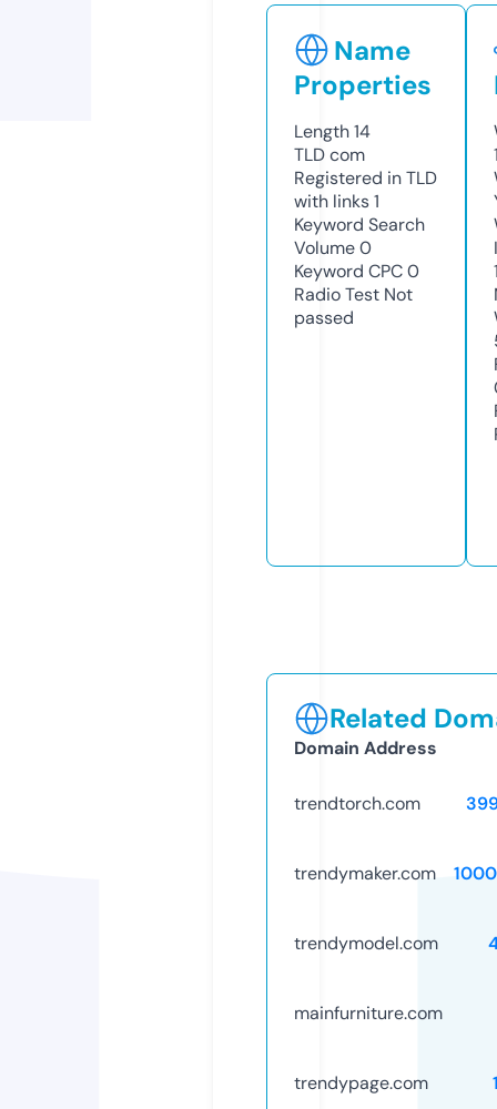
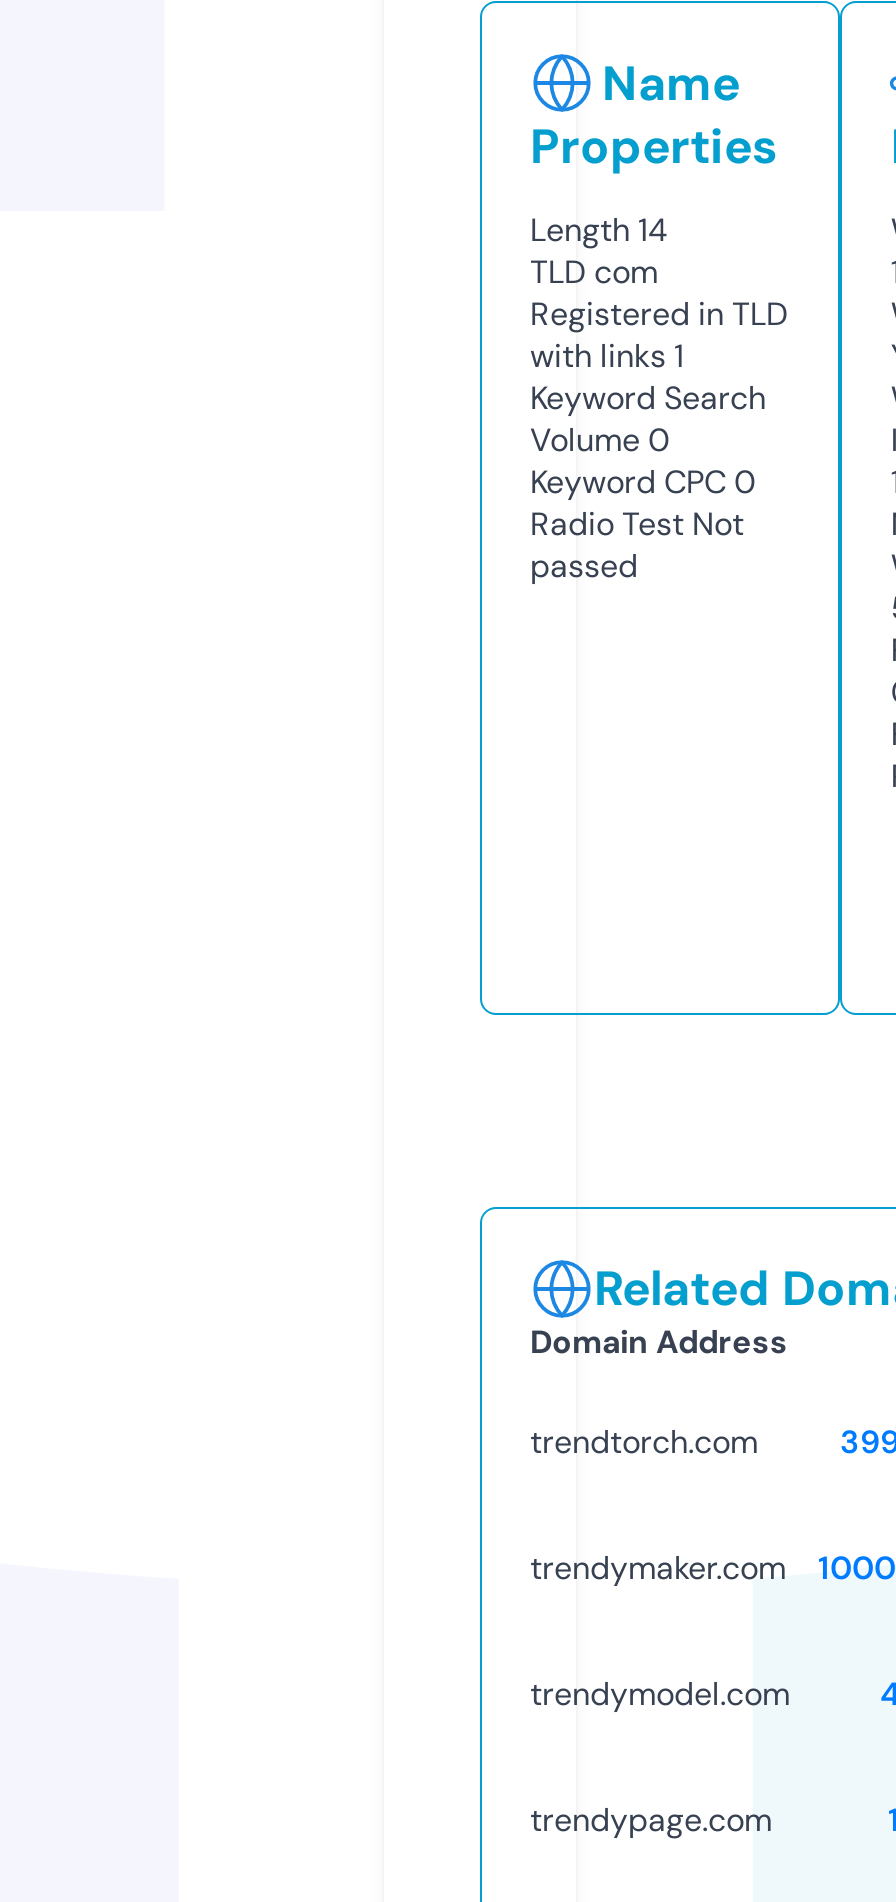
- mainfurniture.com
